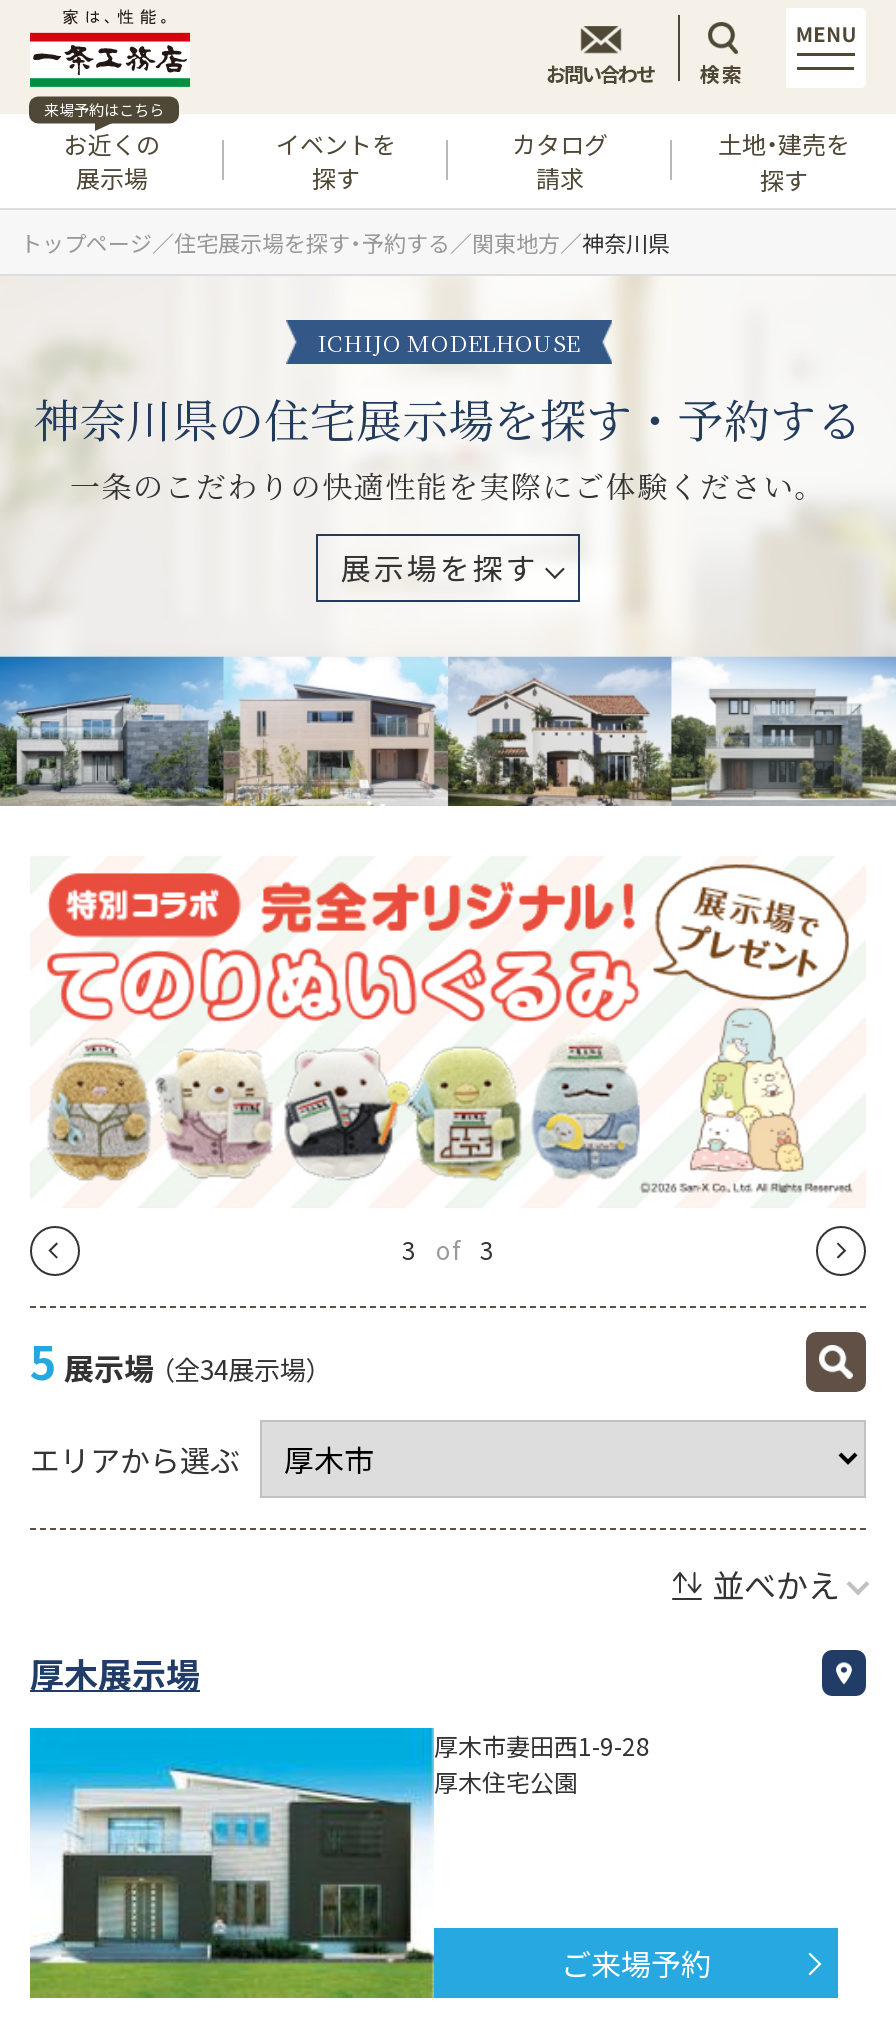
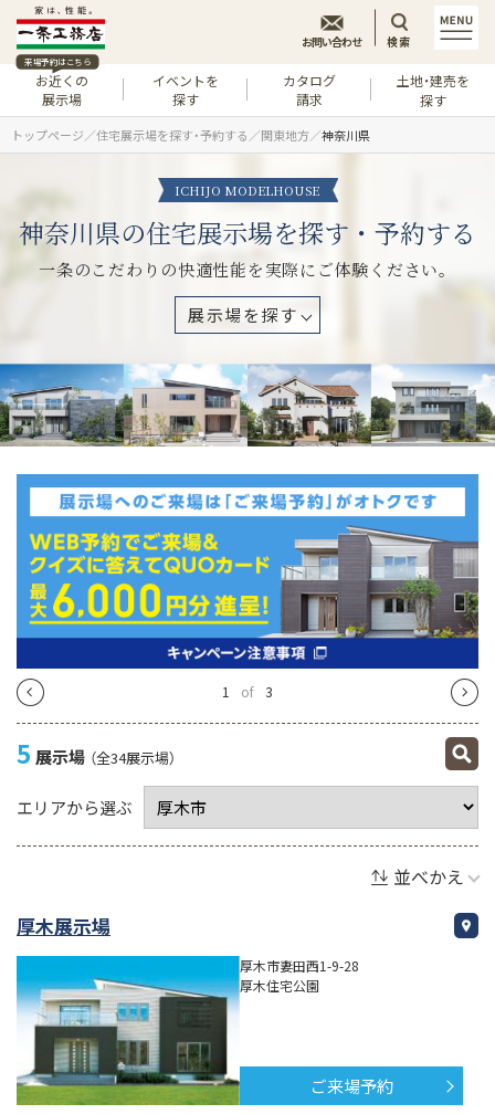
- [image]
+ [image]
